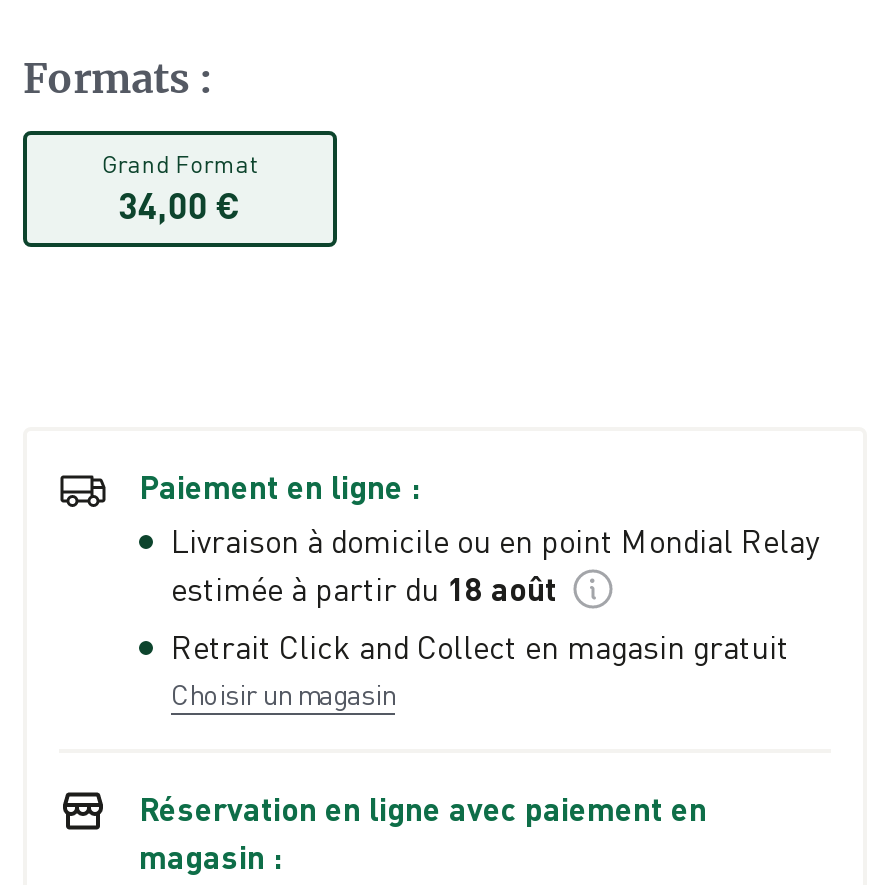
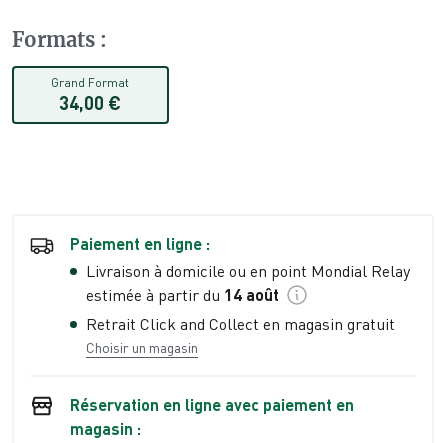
- estimée à partir du 18 août
+ estimée à partir du 14 août
